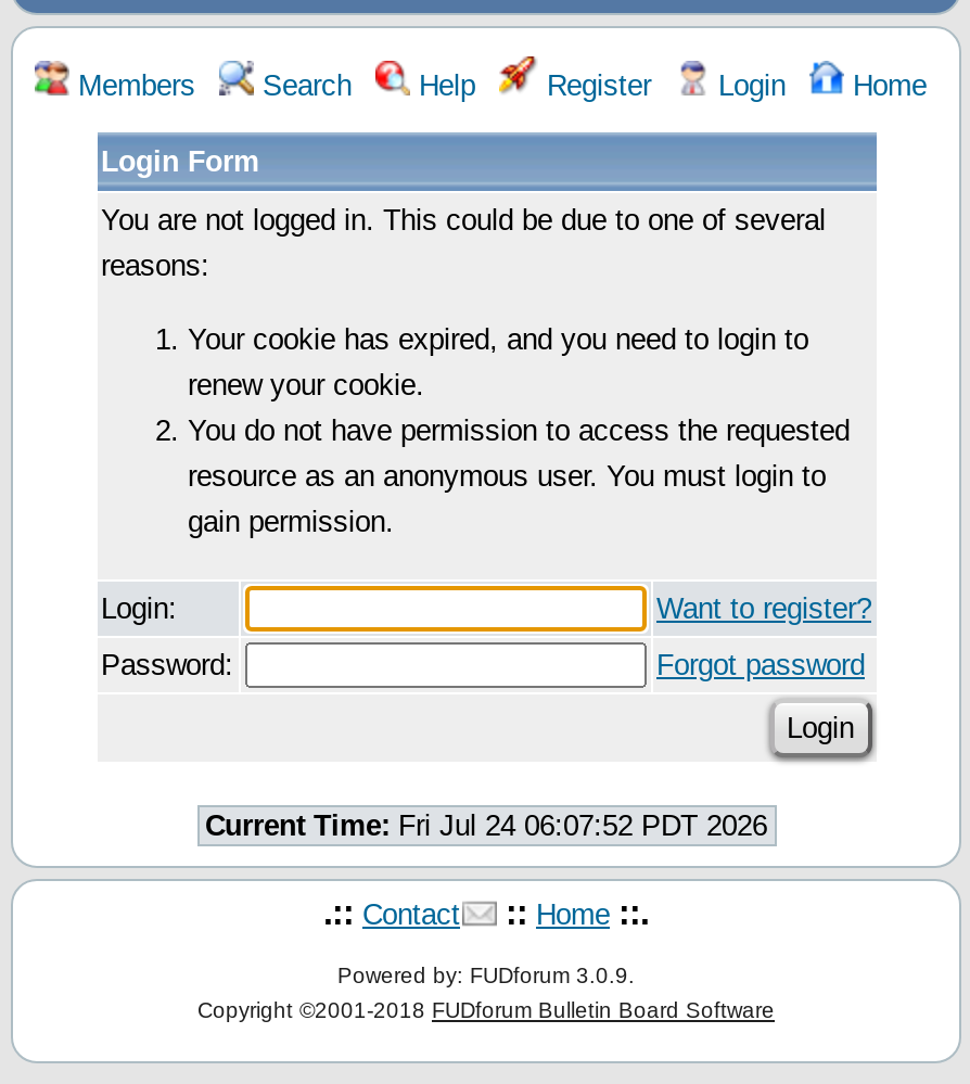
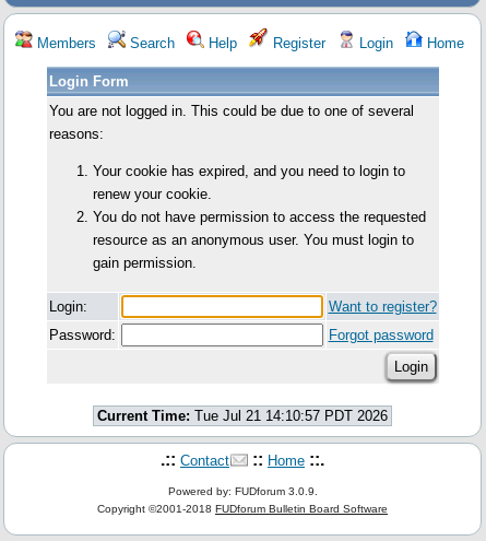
- Current Time: Fri Jul 24 06:07:52 PDT 2026
+ Current Time: Tue Jul 21 14:10:57 PDT 2026
